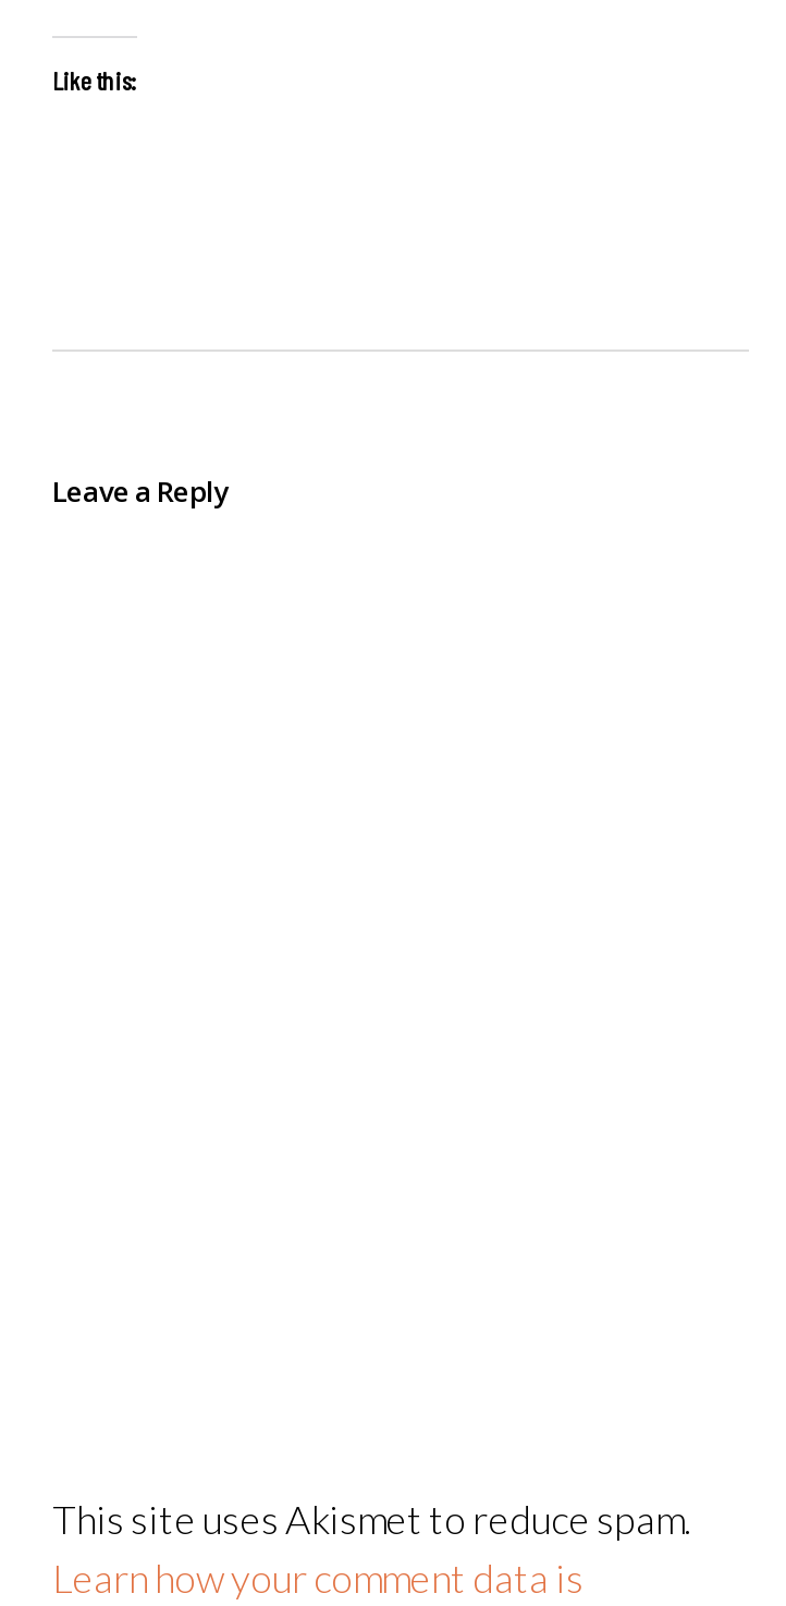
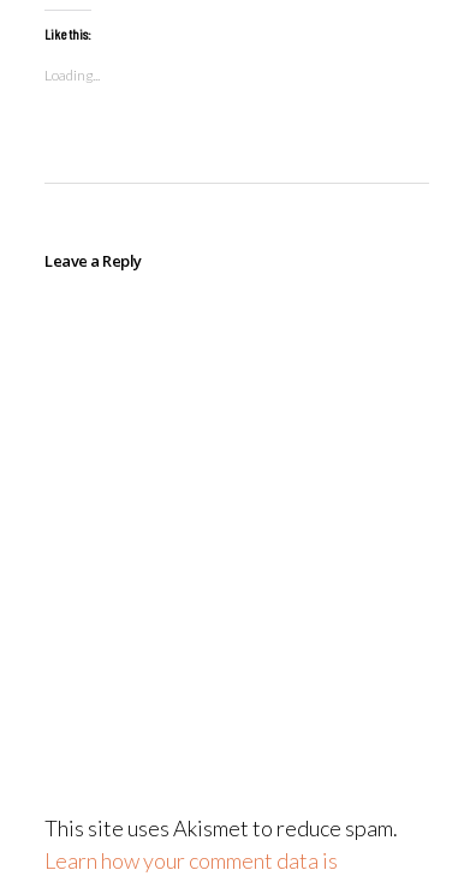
+ Loading...
